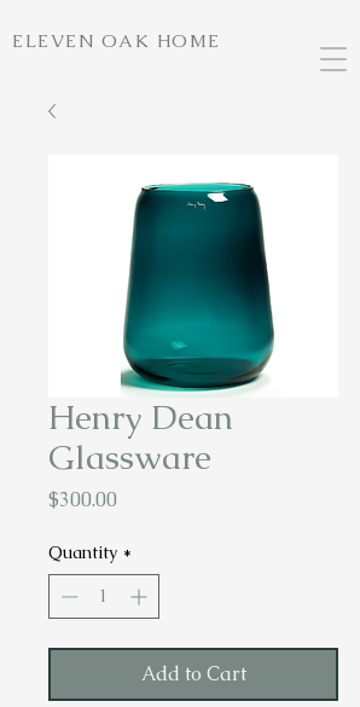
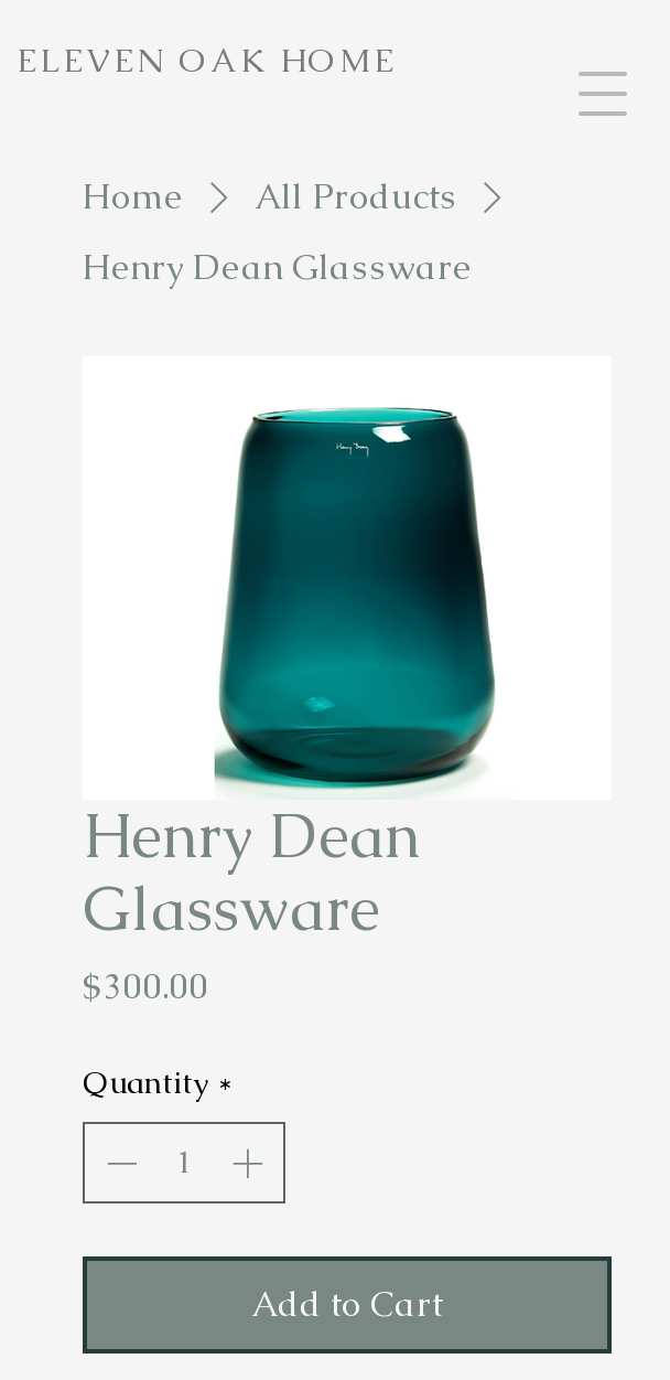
+ Home
+ All Products
+ Henry Dean Glassware
